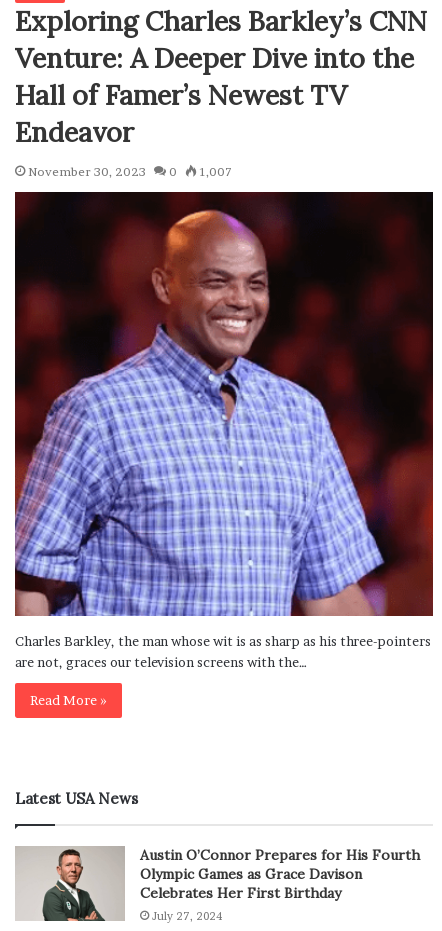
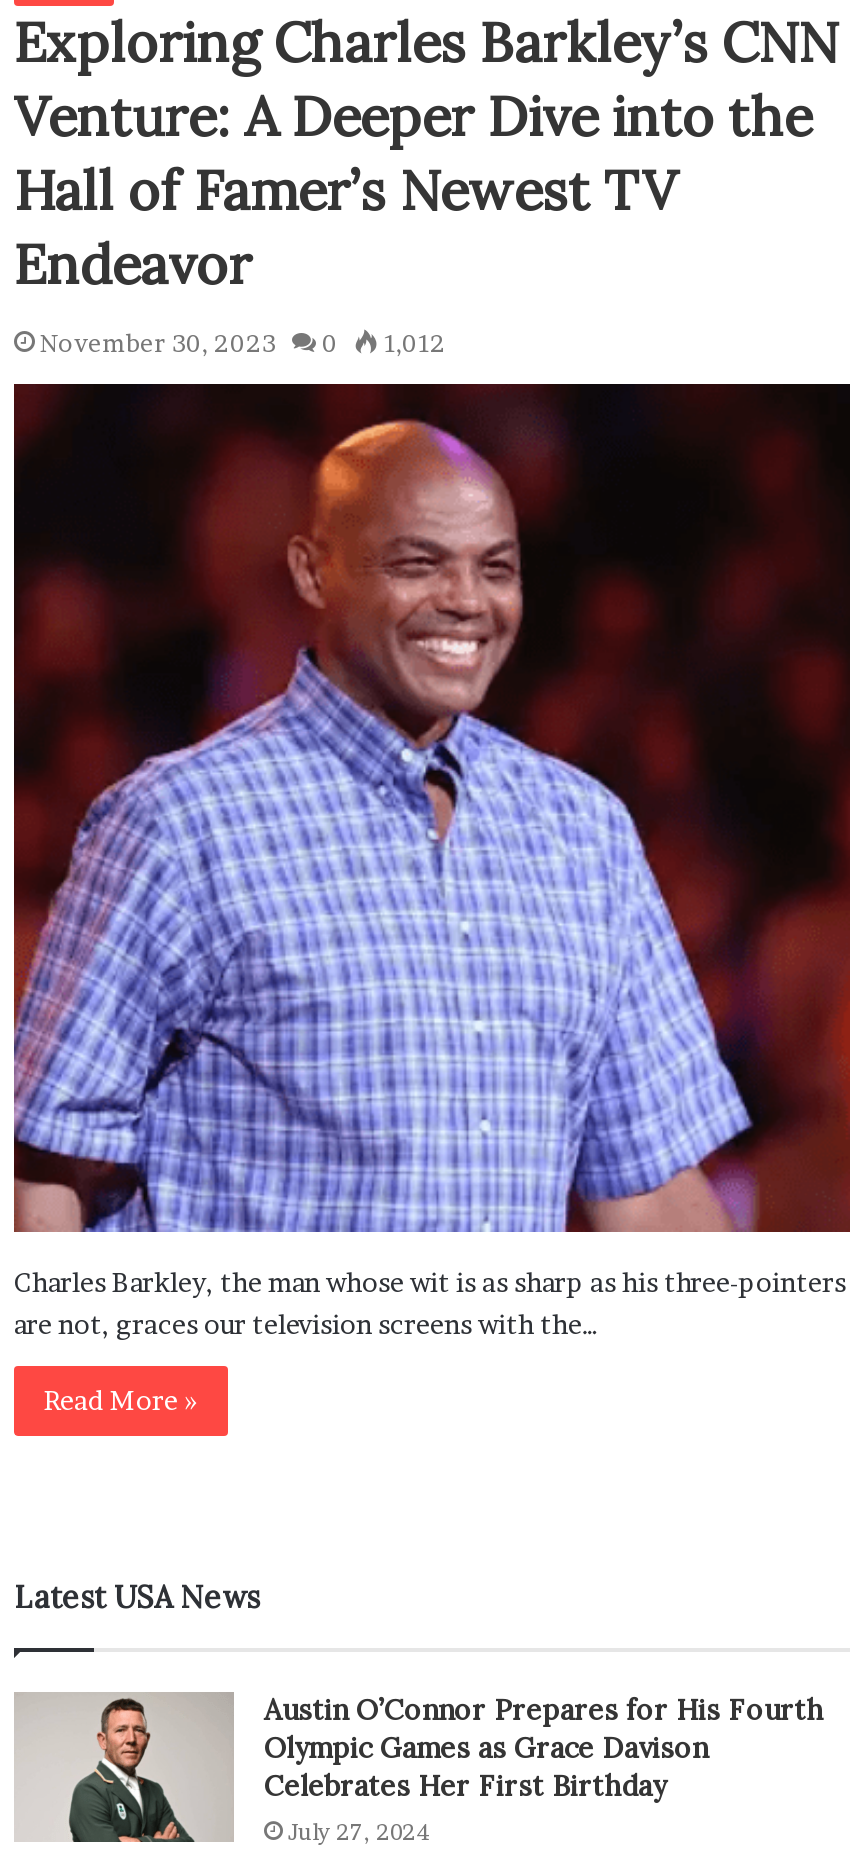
- November 30, 2023 0 1,007
+ November 30, 2023 0 1,012
